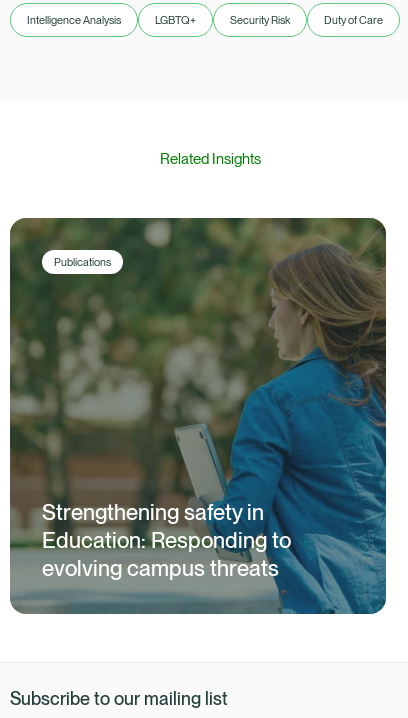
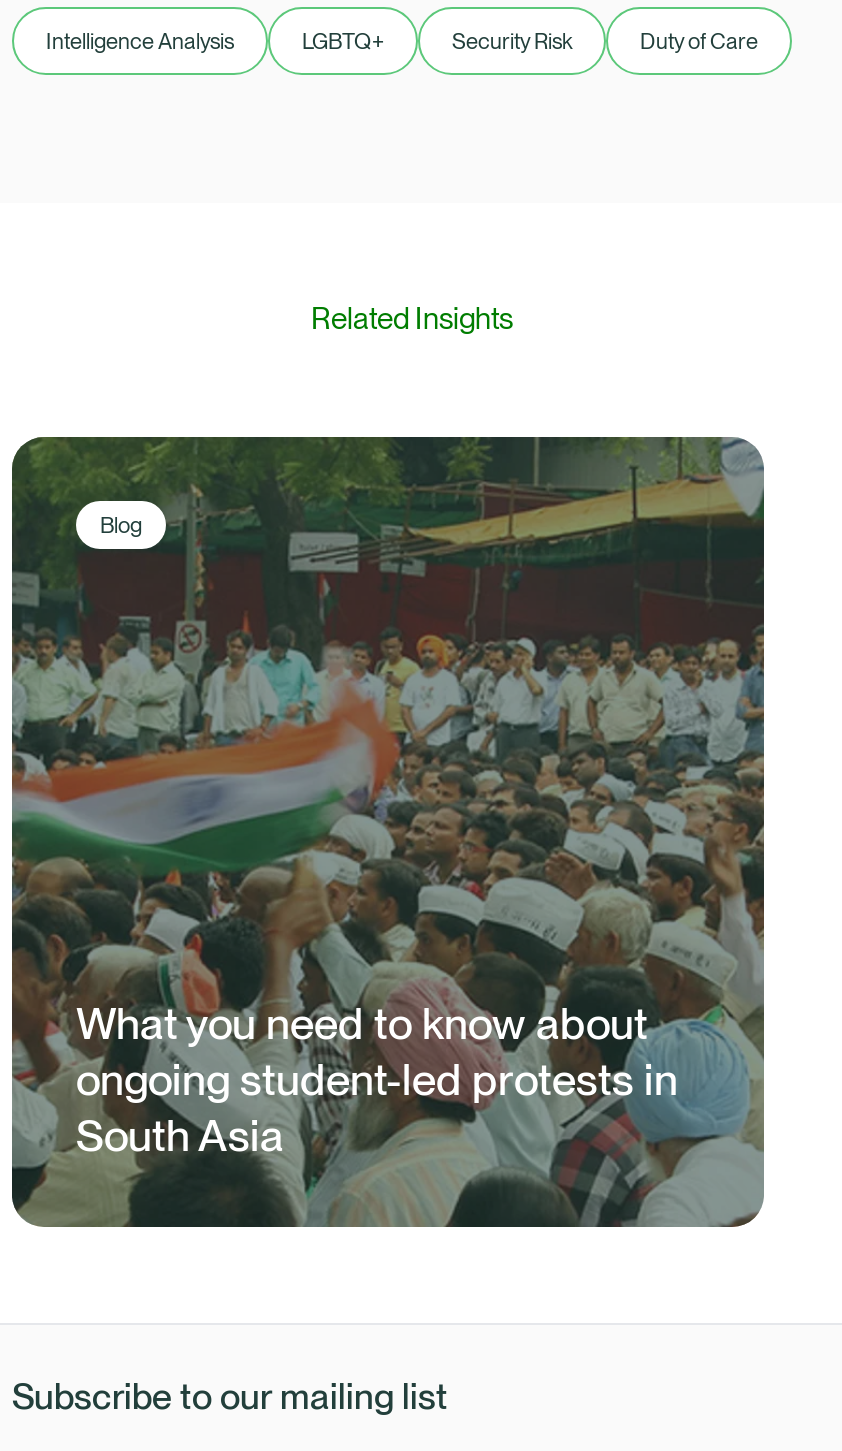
- [image]
- Publications
+ [image]
+ Blog

- Strengthening safety in
- Education: Responding to
- evolving campus threats
+ What you need to know about
+ ongoing student-led protests in
+ South Asia
